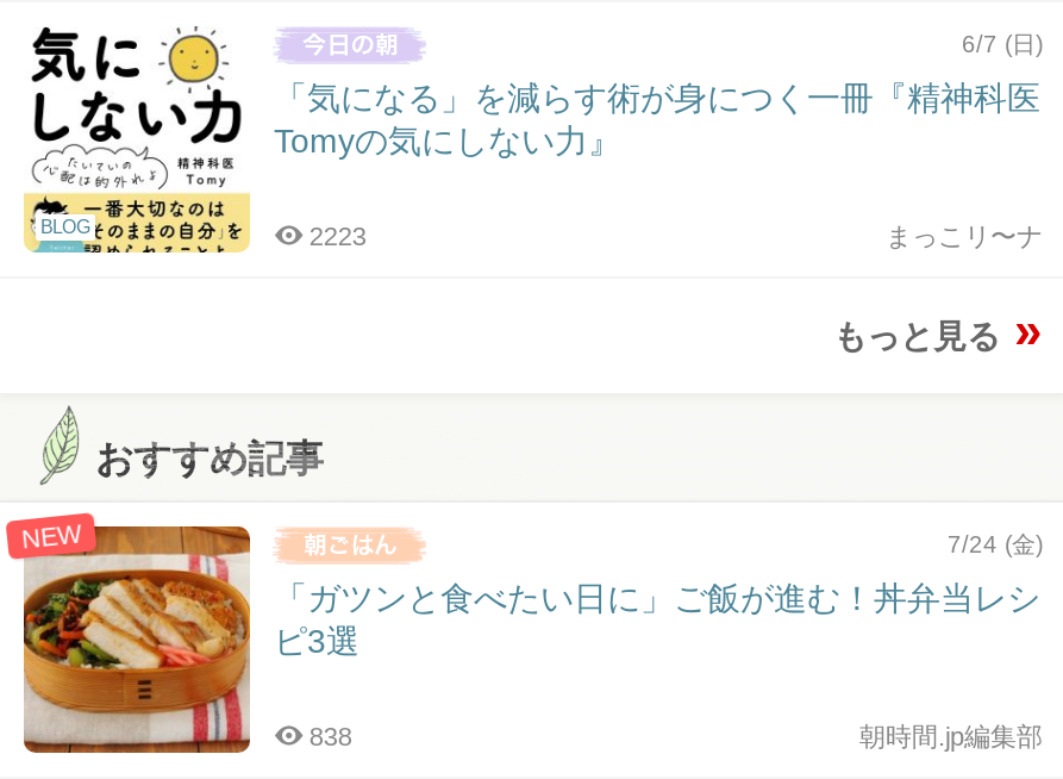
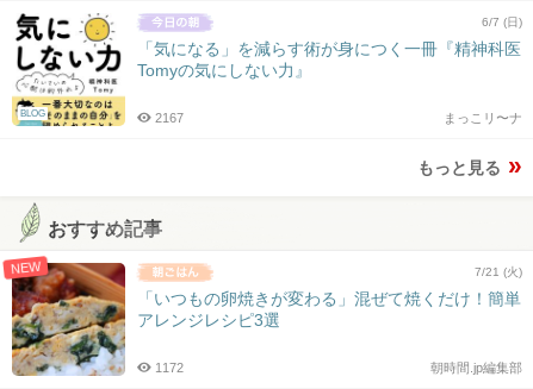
- 2223
+ 2167

- [image]
- 「ガツンと食べたい日に」ご飯が進む！丼弁当レシ
- ピ3選
+ [image]
+ 「いつもの卵焼きが変わる」混ぜて焼くだけ！簡単
+ アレンジレシピ3選

- 7/24 (金)
+ 7/21 (火)

- 838
+ 1172
